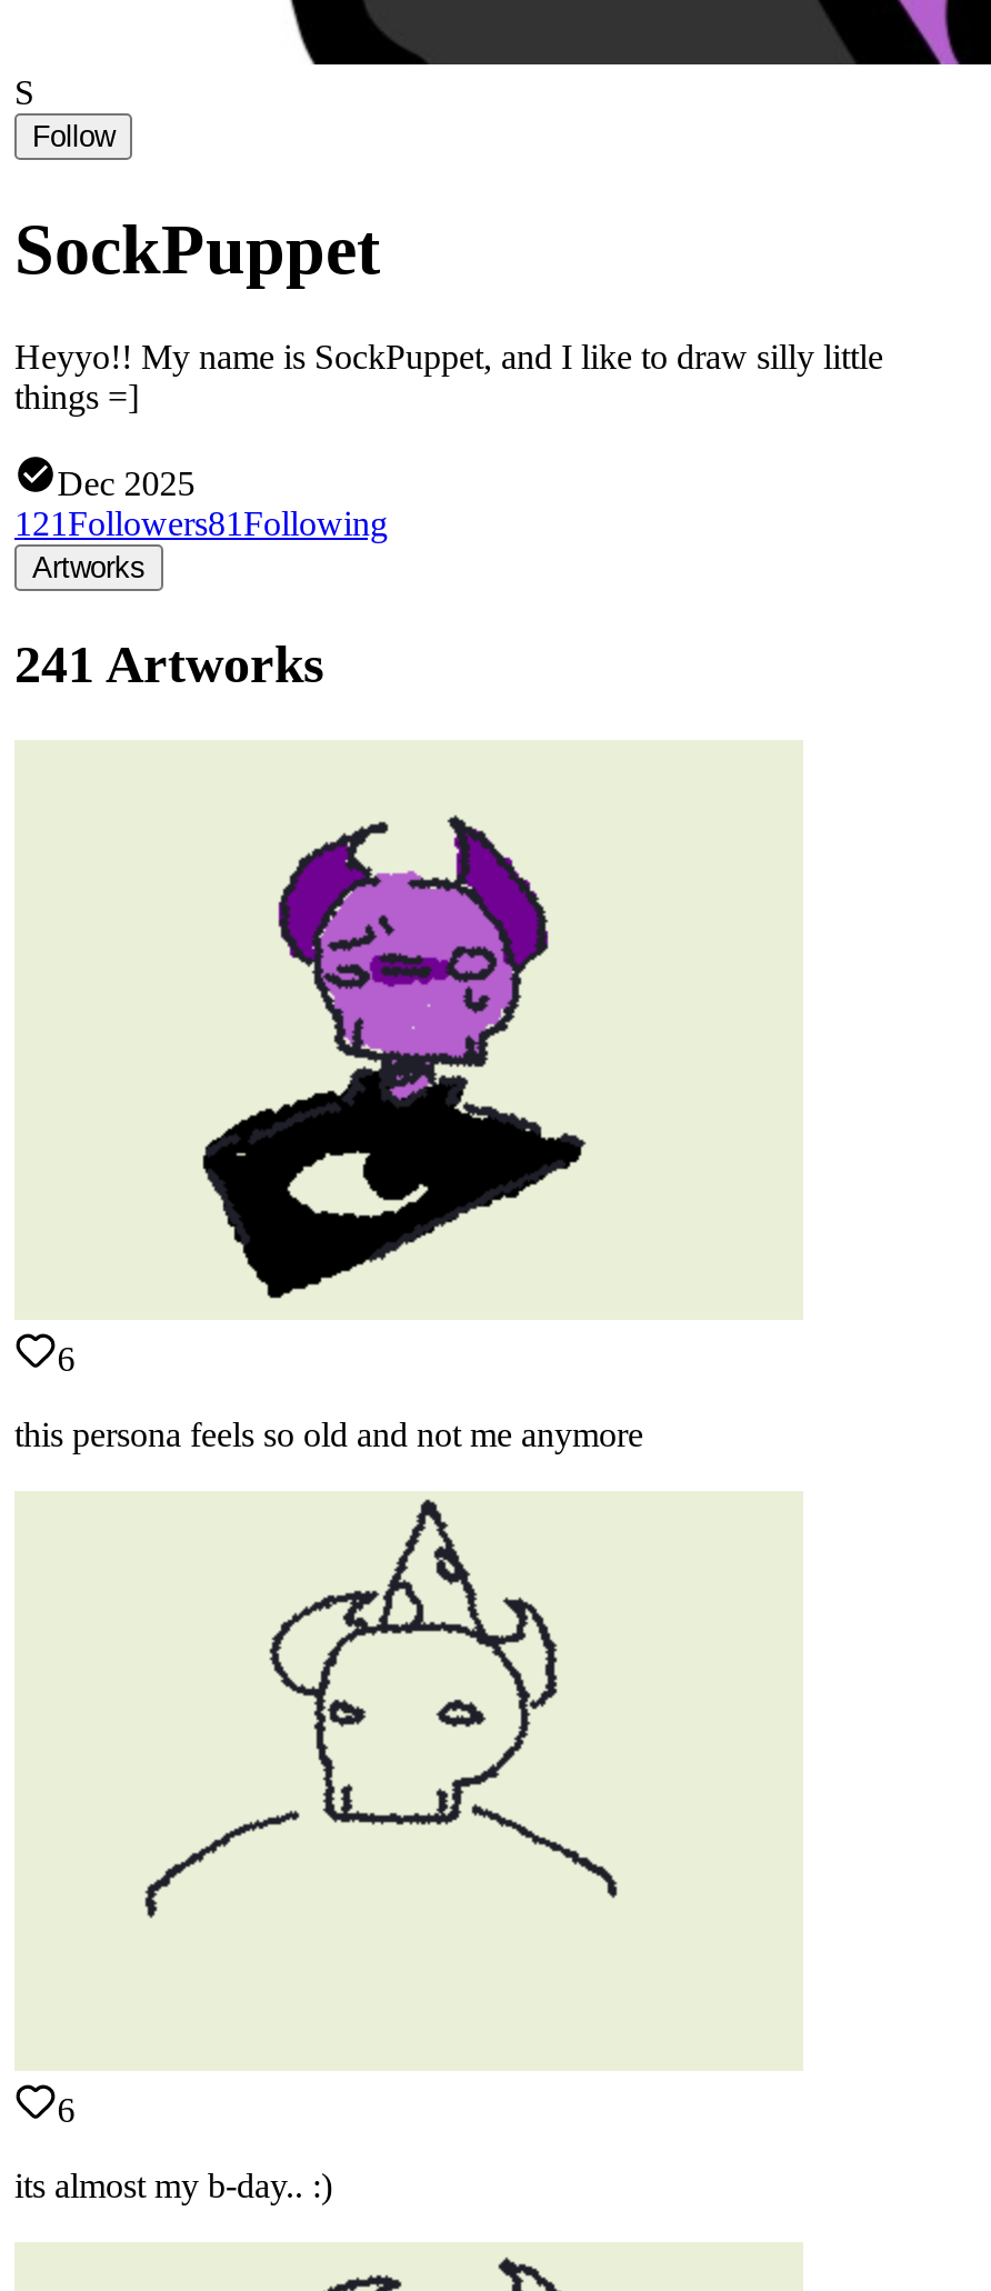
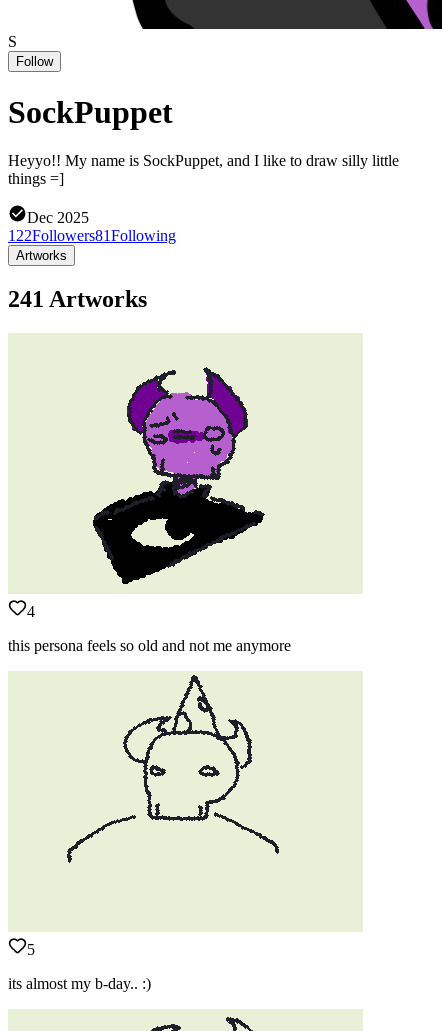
- 121 Followers81 Following
+ 122 Followers81 Following

- 6
+ 4

- 6
+ 5
